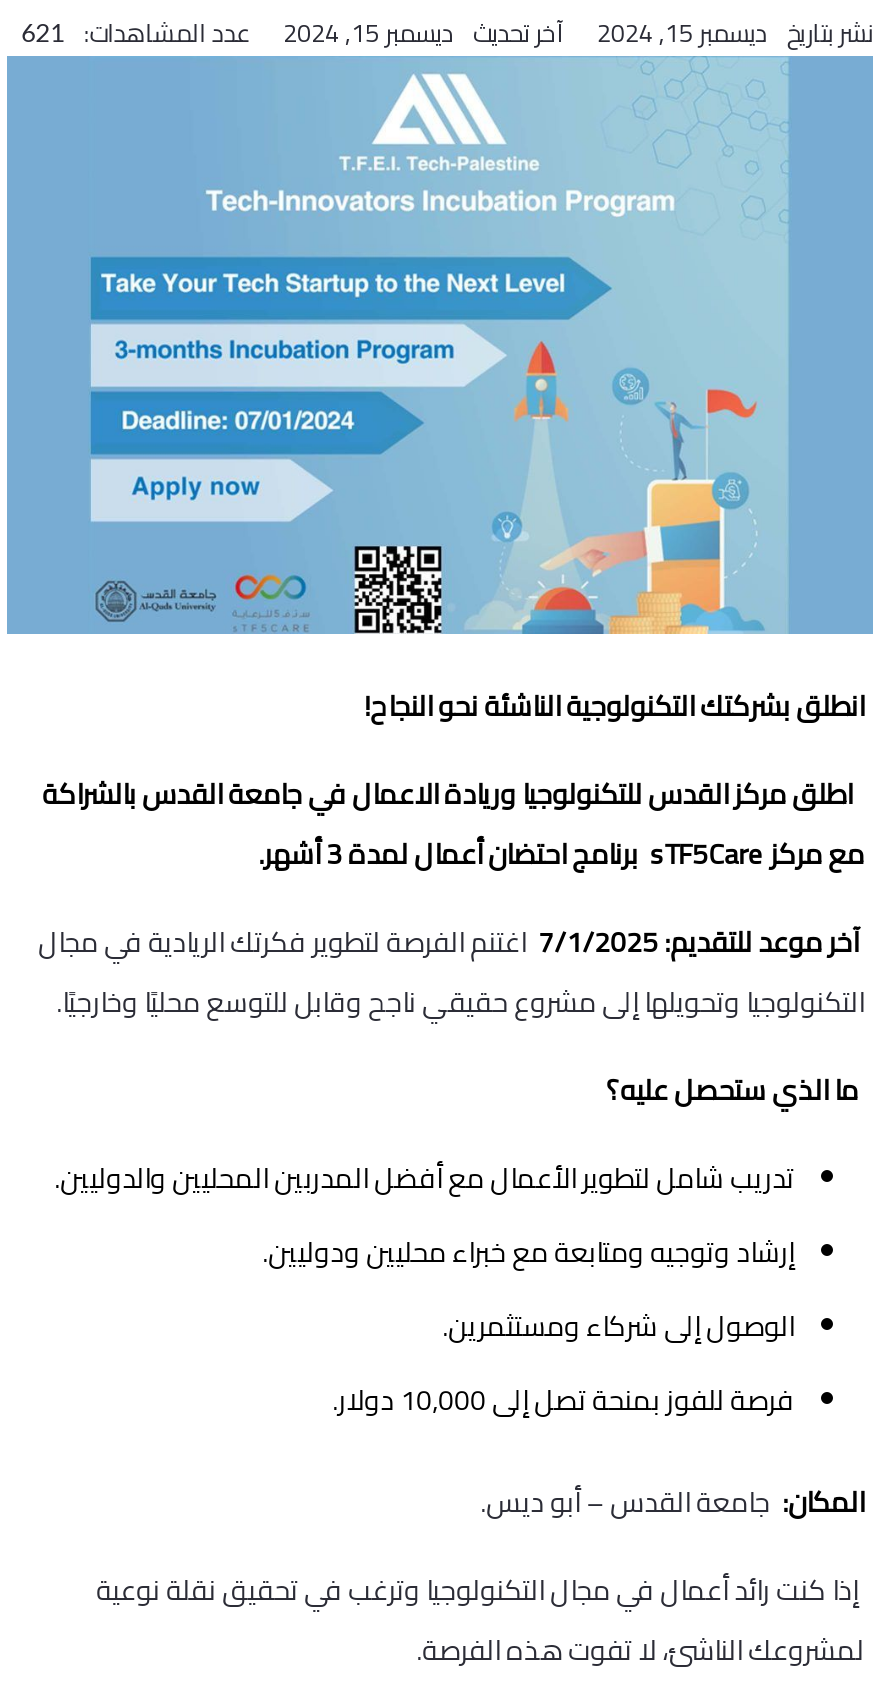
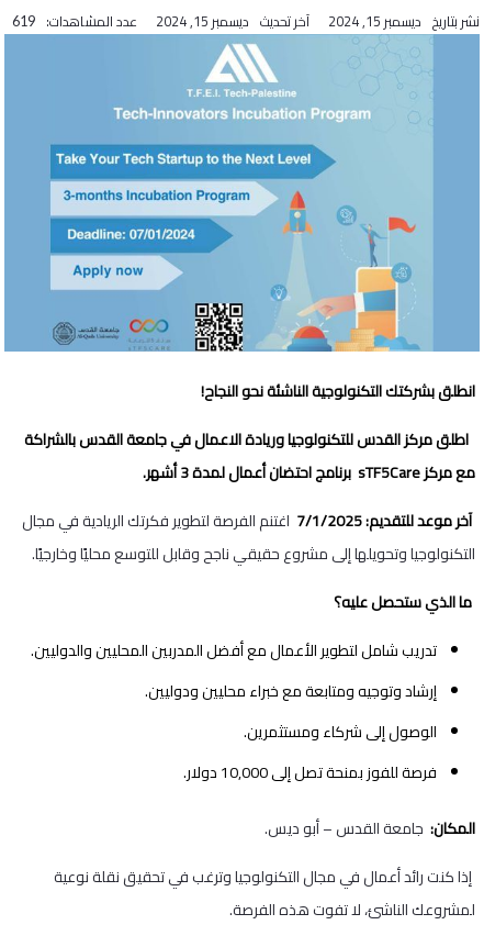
- عدد المشاهدات: 621
+ عدد المشاهدات: 619
